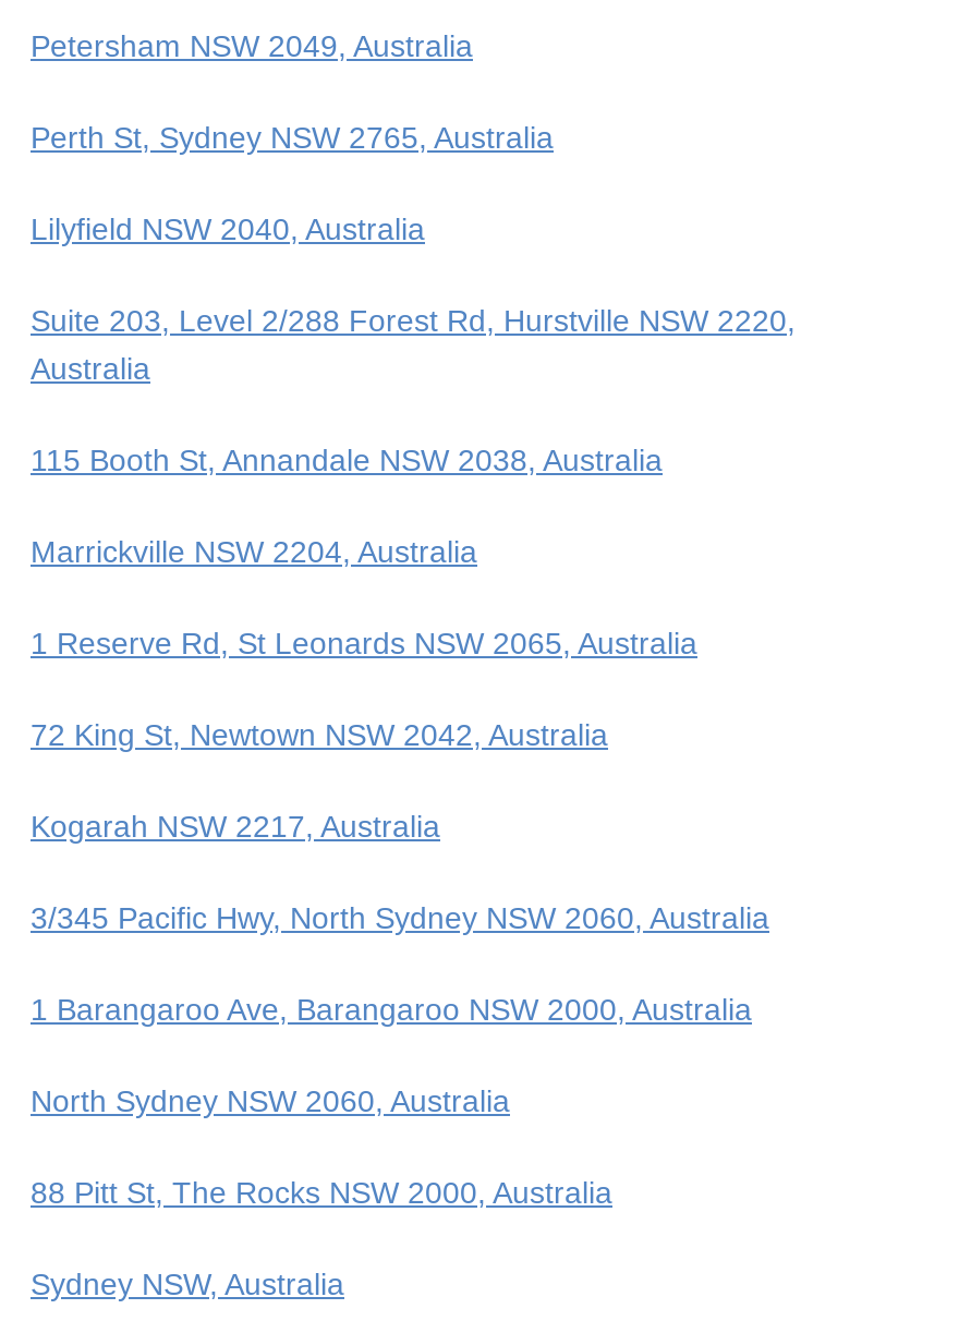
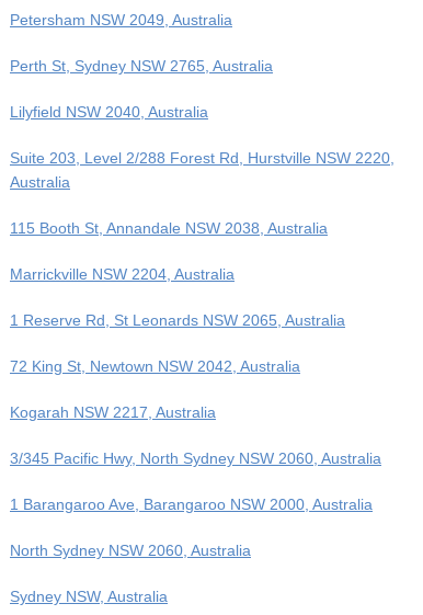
- 88 Pitt St, The Rocks NSW 2000, Australia
